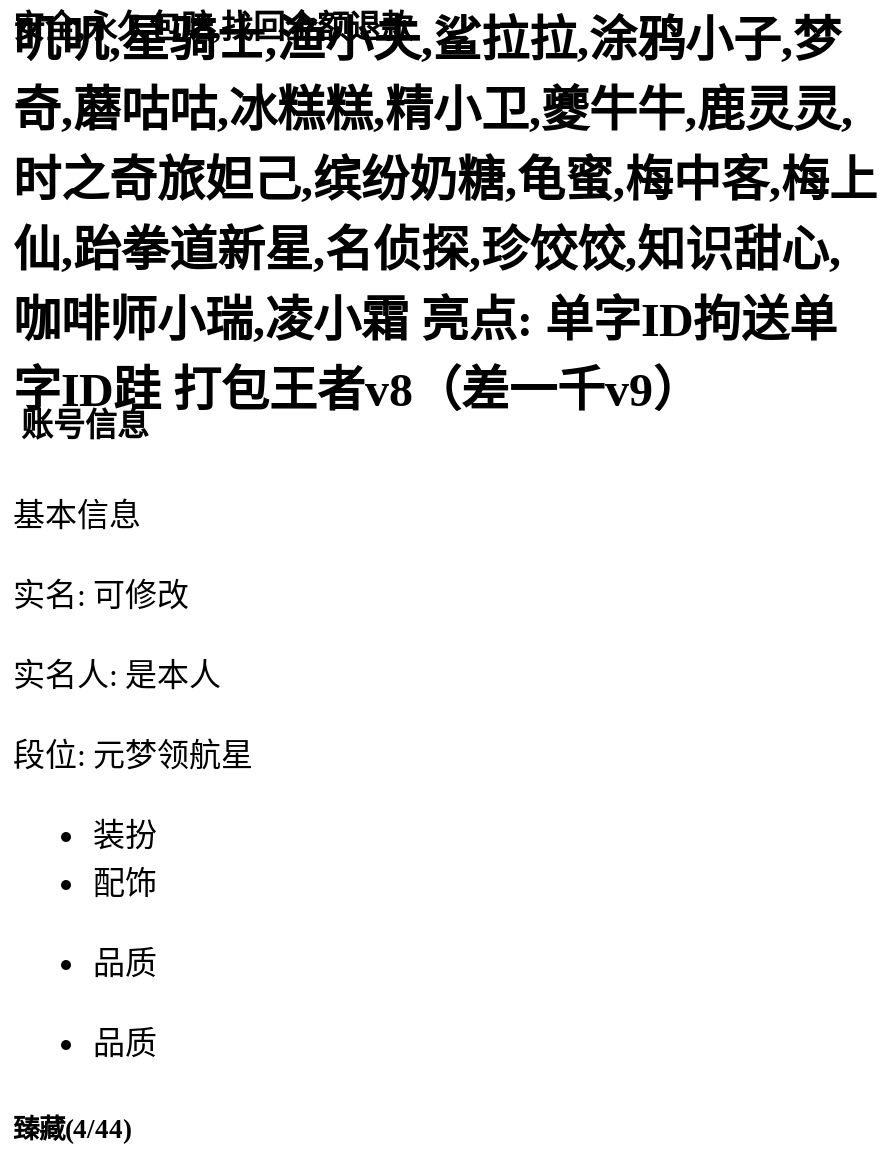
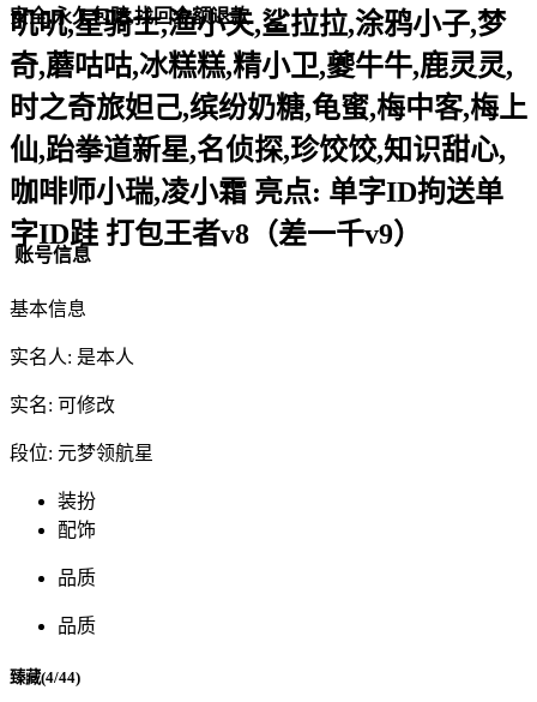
moved down: 实名: 可修改

moved up: 实名人: 是本人
